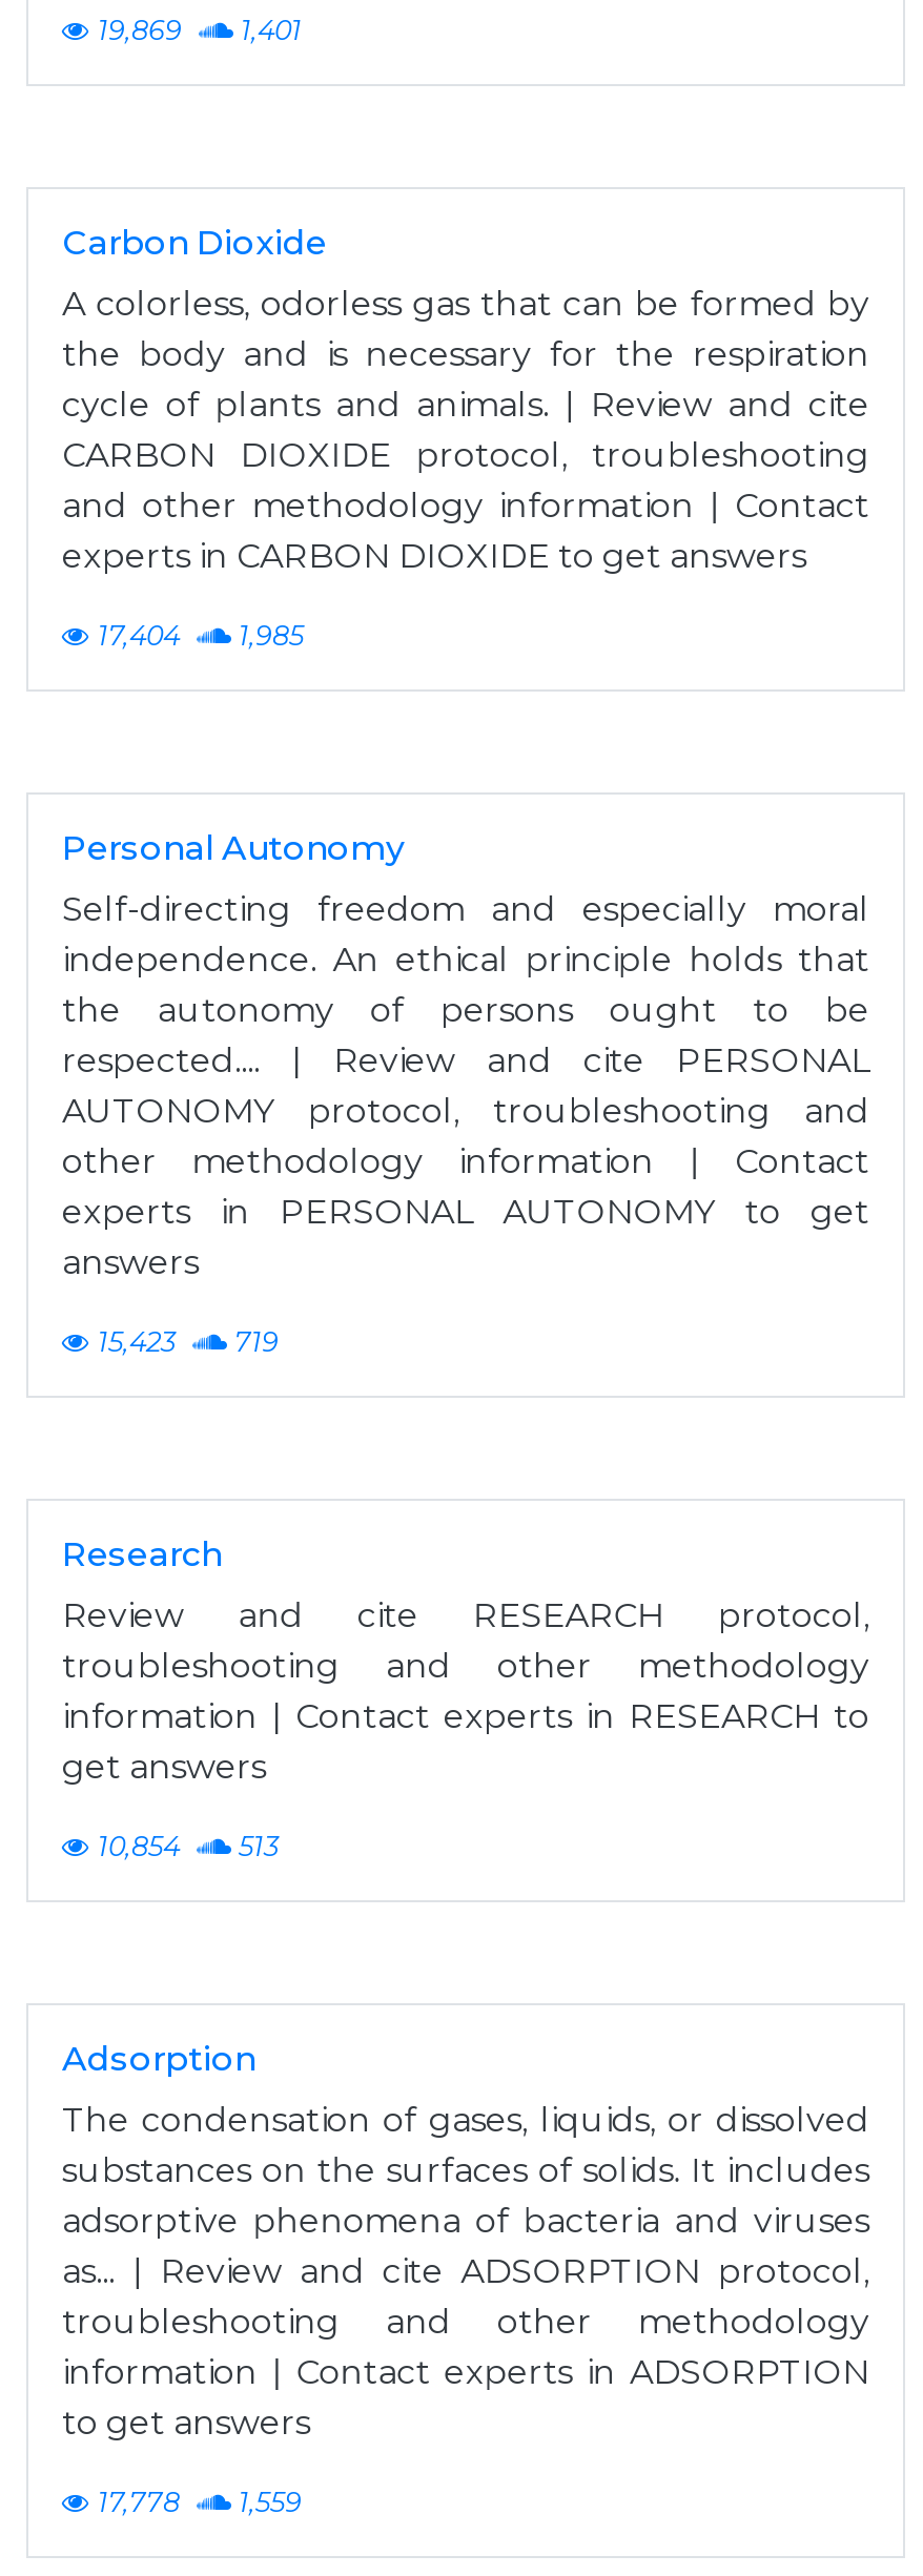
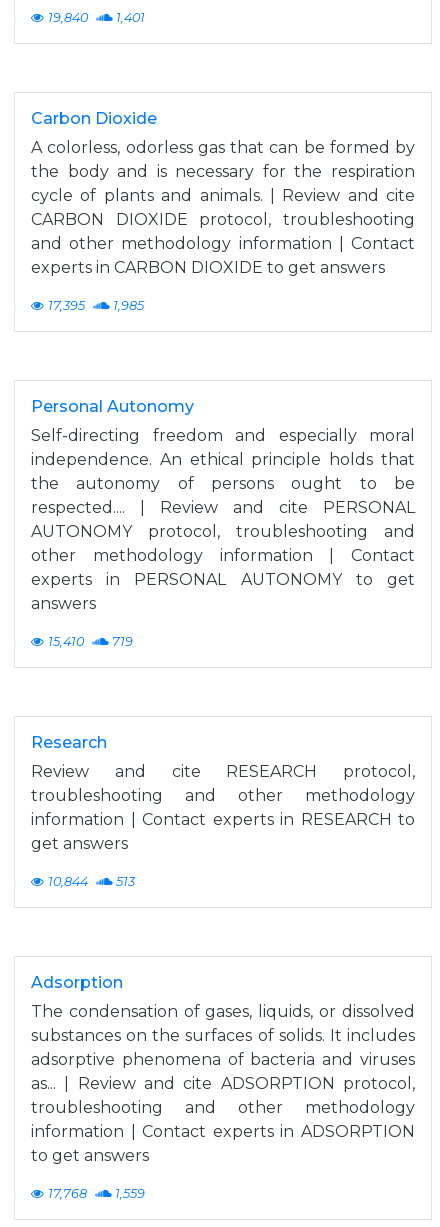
- 19,869 1,401
+ 19,840 1,401

- 17,404 1,985
+ 17,395 1,985

- 15,423 719
+ 15,410 719

- 10,854 513
+ 10,844 513

- 17,778 1,559
+ 17,768 1,559
